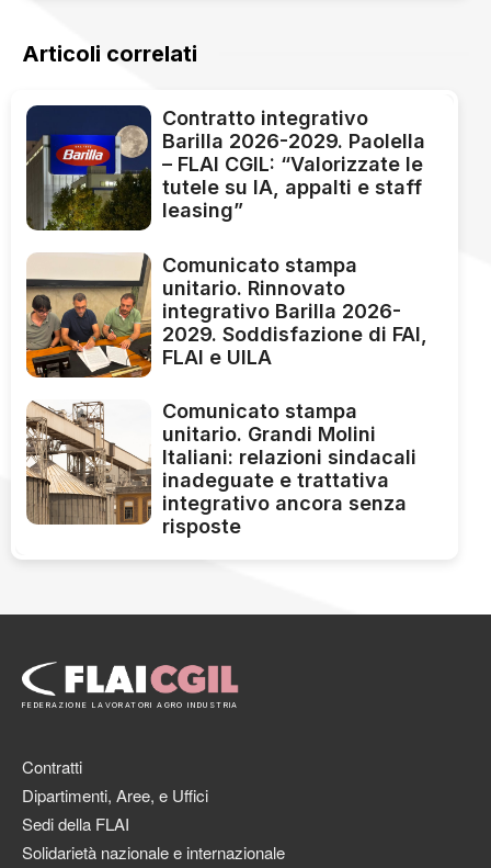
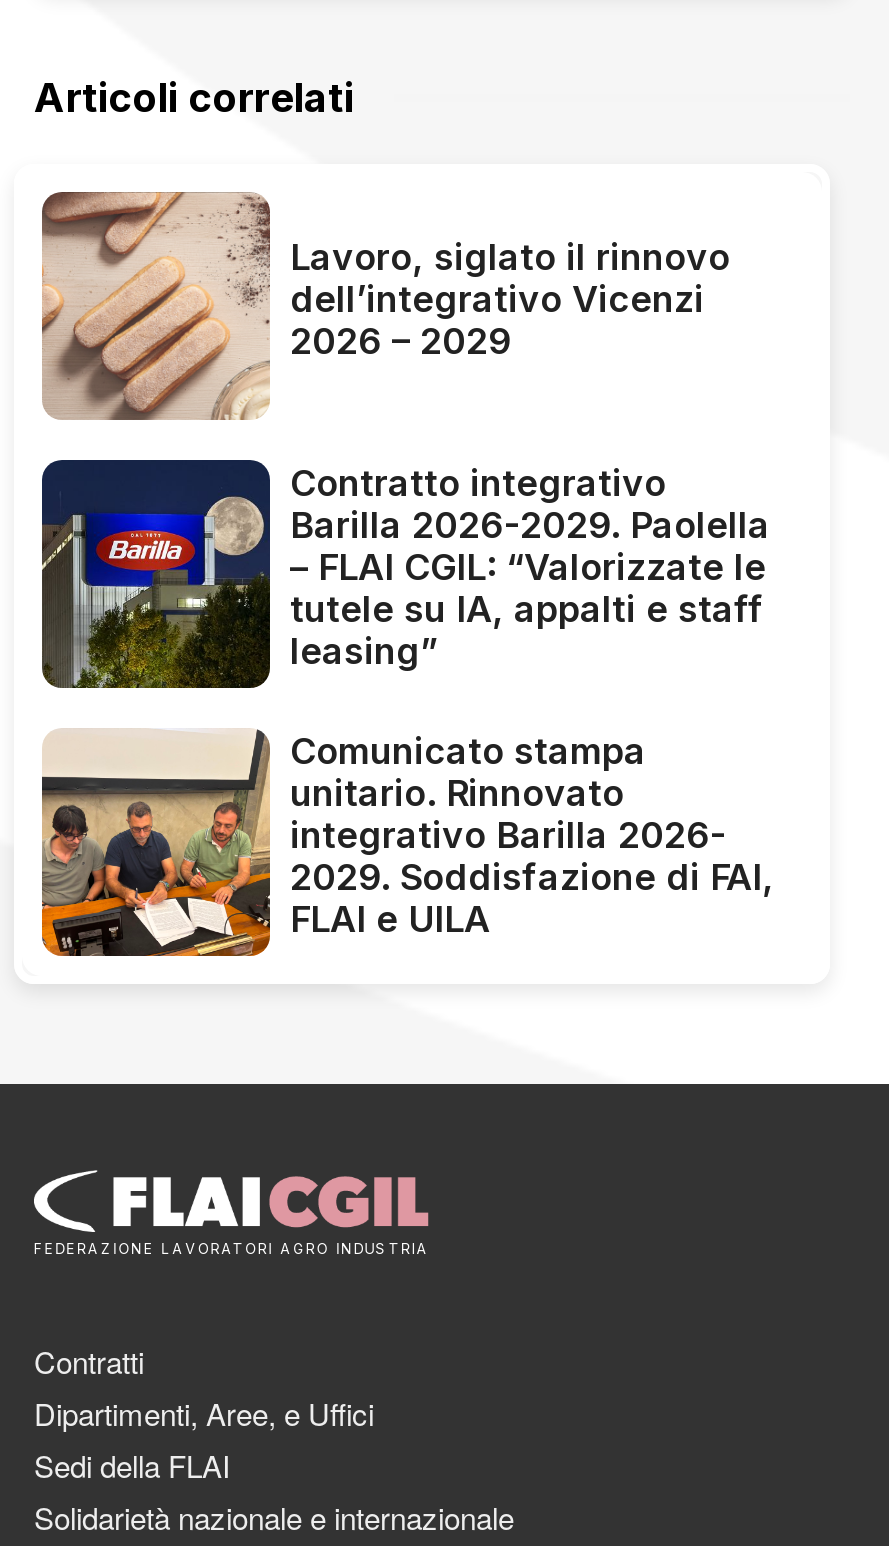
+ [image]
+ Lavoro, siglato il rinnovo
+ dell’integrativo Vicenzi
+ 2026 – 2029

moved down: [image] | Contratto integrativo | Barilla 2026-2029. Paolella | ... | 2029. Soddisfazione di FAI, | FLAI e UILA

- [image]
- Comunicato stampa
- unitario. Grandi Molini
- Italiani: relazioni sindacali
- inadeguate e trattativa
- integrativo ancora senza
- risposte
